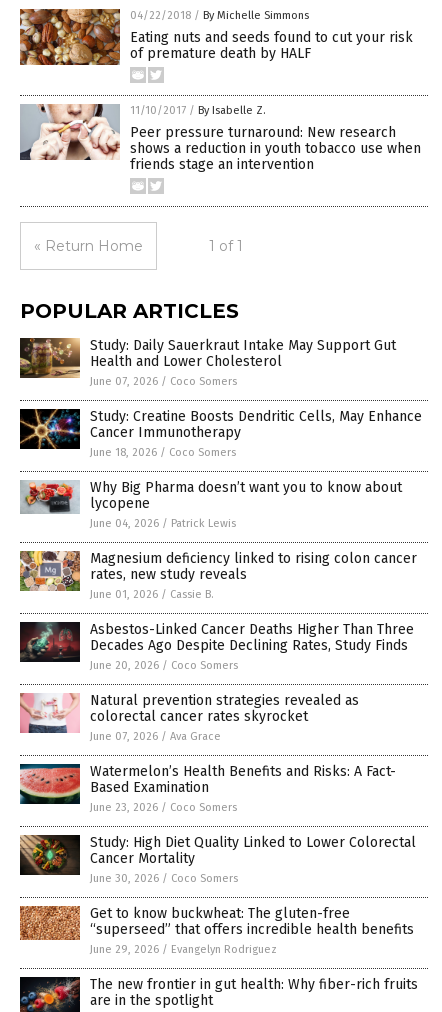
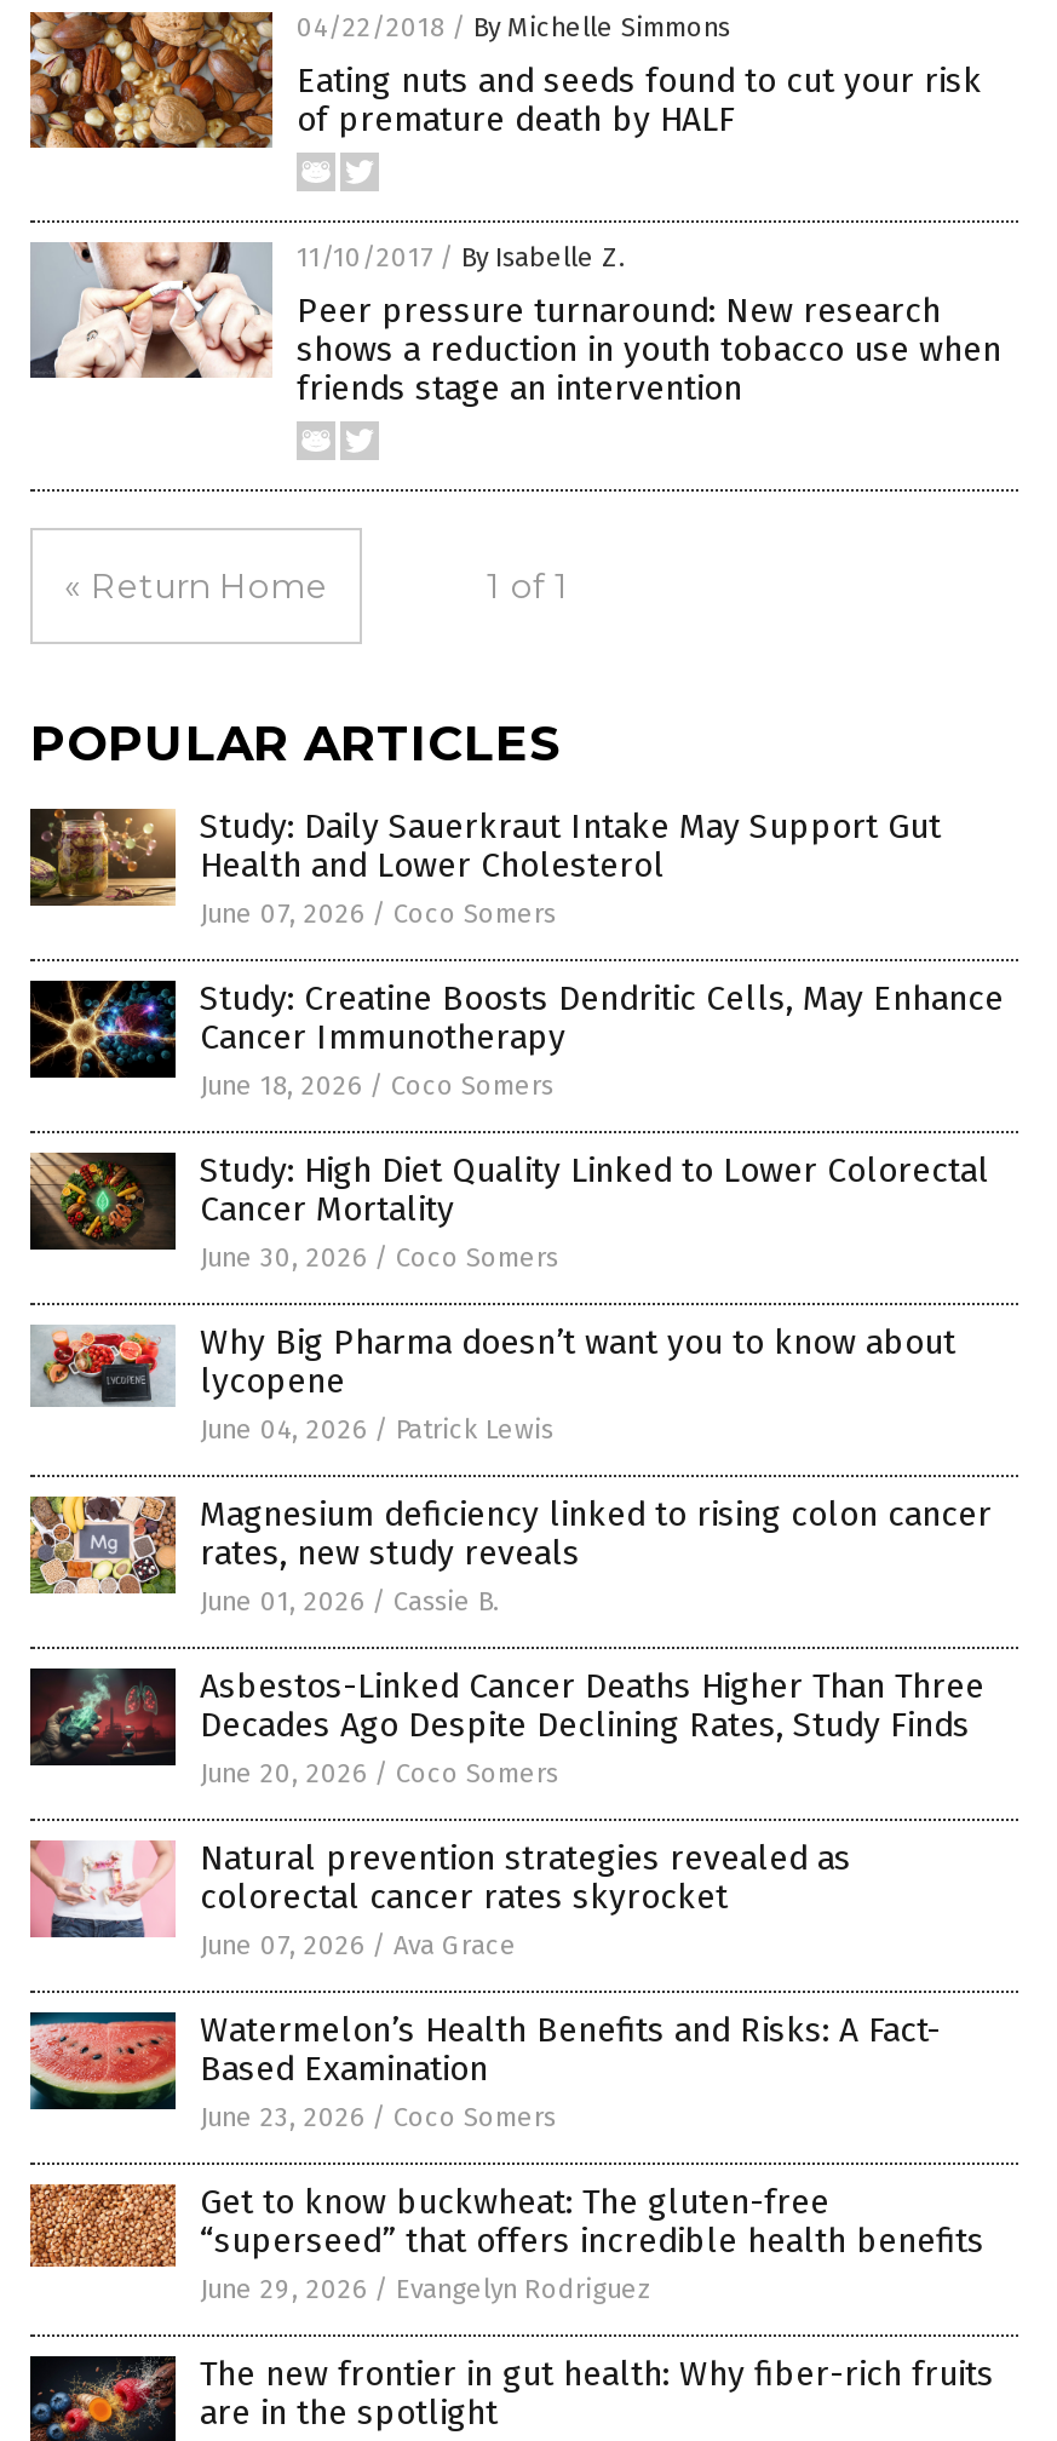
moved down: [image] | Why Big Pharma doesn’t want you to know about | lycopene | ... | Based Examination | June 23, 2026 / Coco Somers

moved up: [image] | Study: High Diet Quality Linked to Lower Colorectal | Cancer Mortality | June 30, 2026 / Coco Somers
